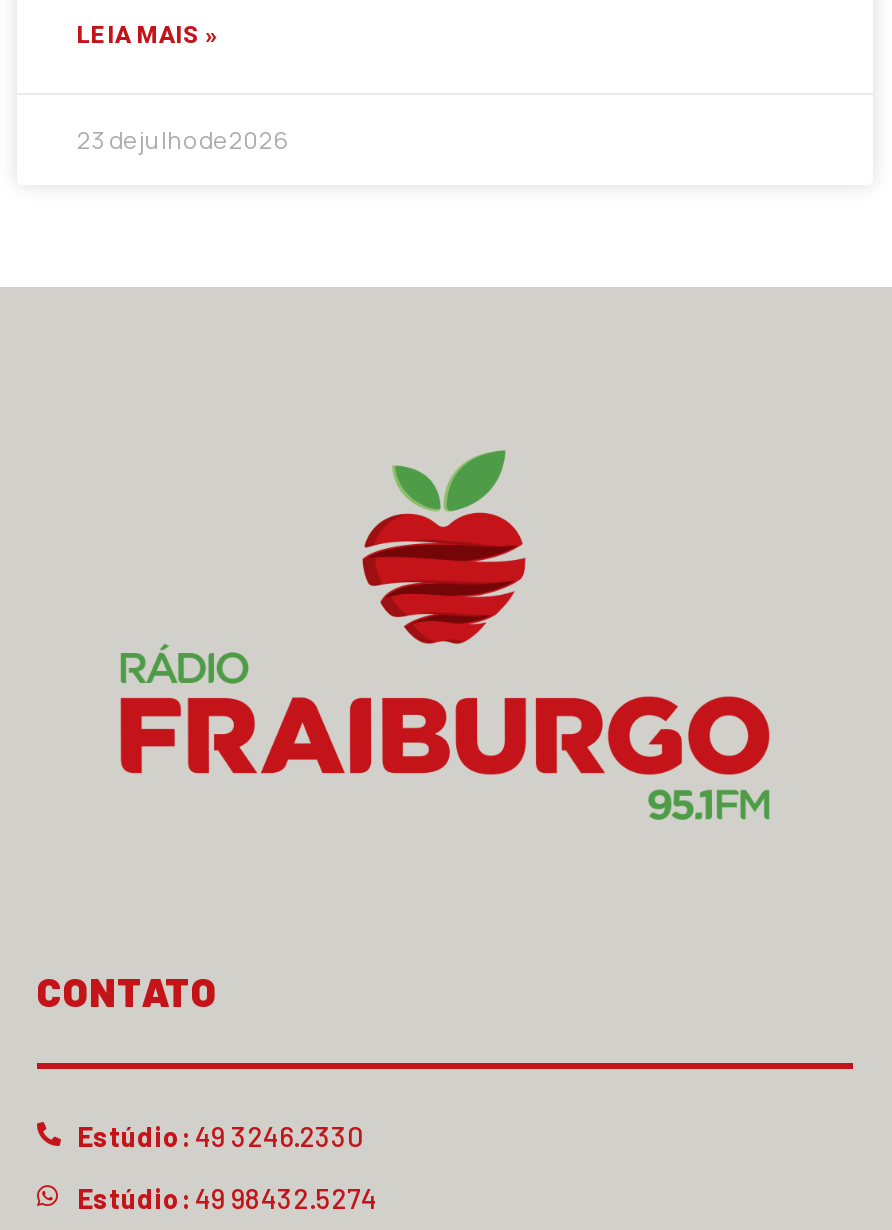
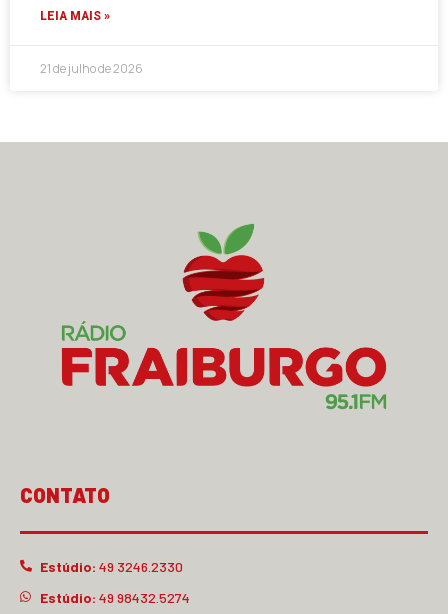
- 23 de julho de 2026
+ 21 de julho de 2026
